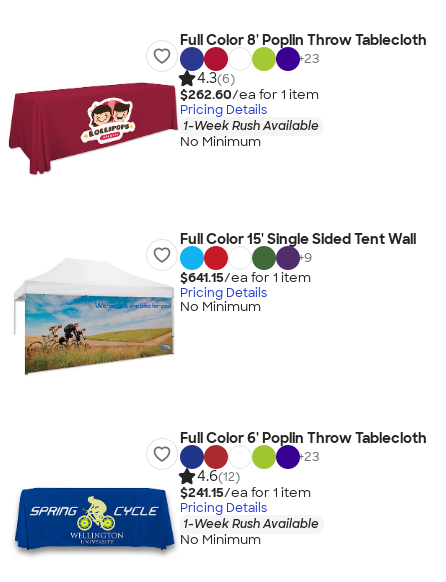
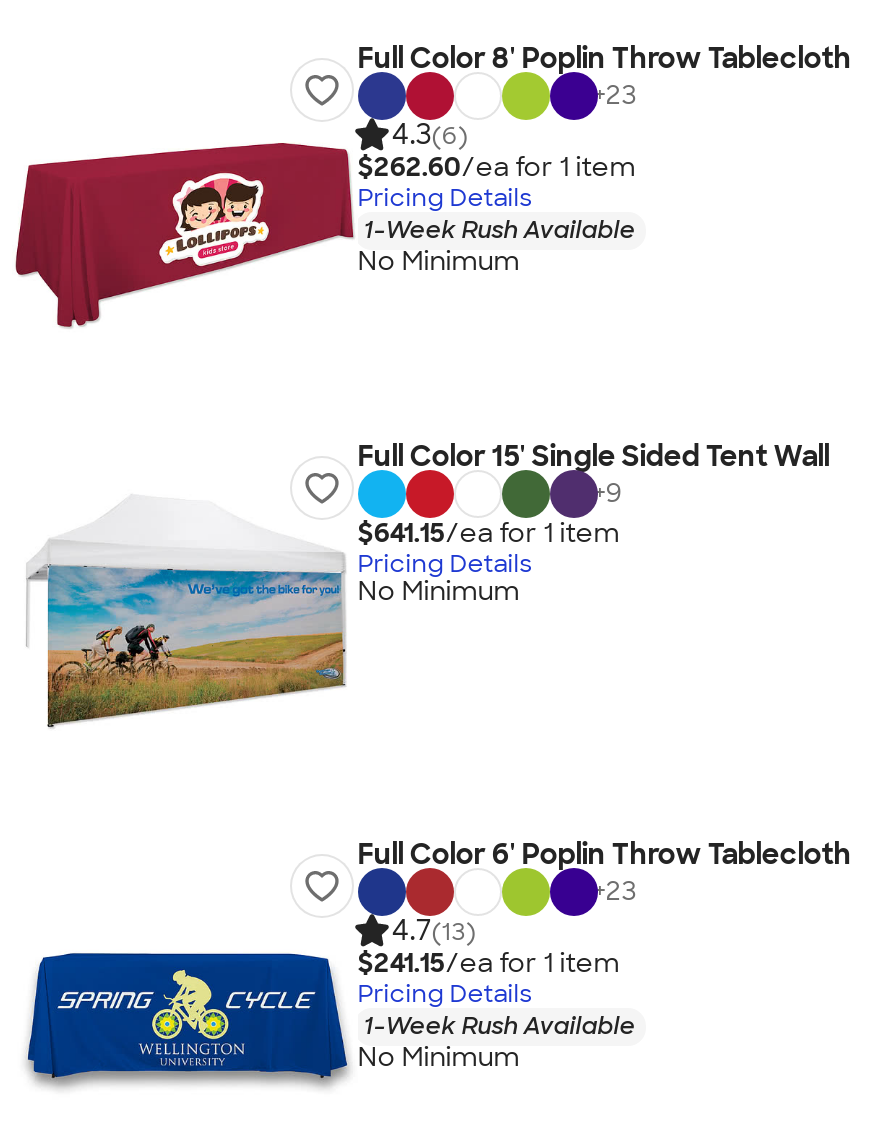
- 4.6(12)
+ 4.7(13)
